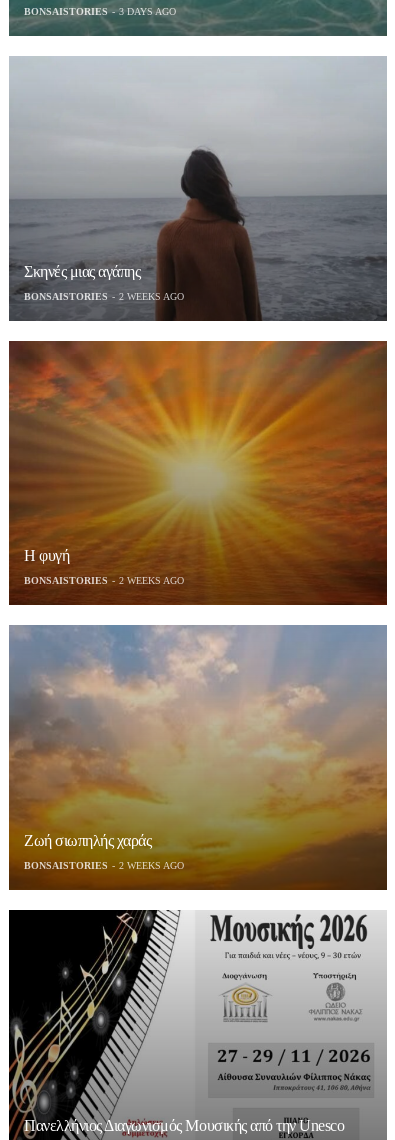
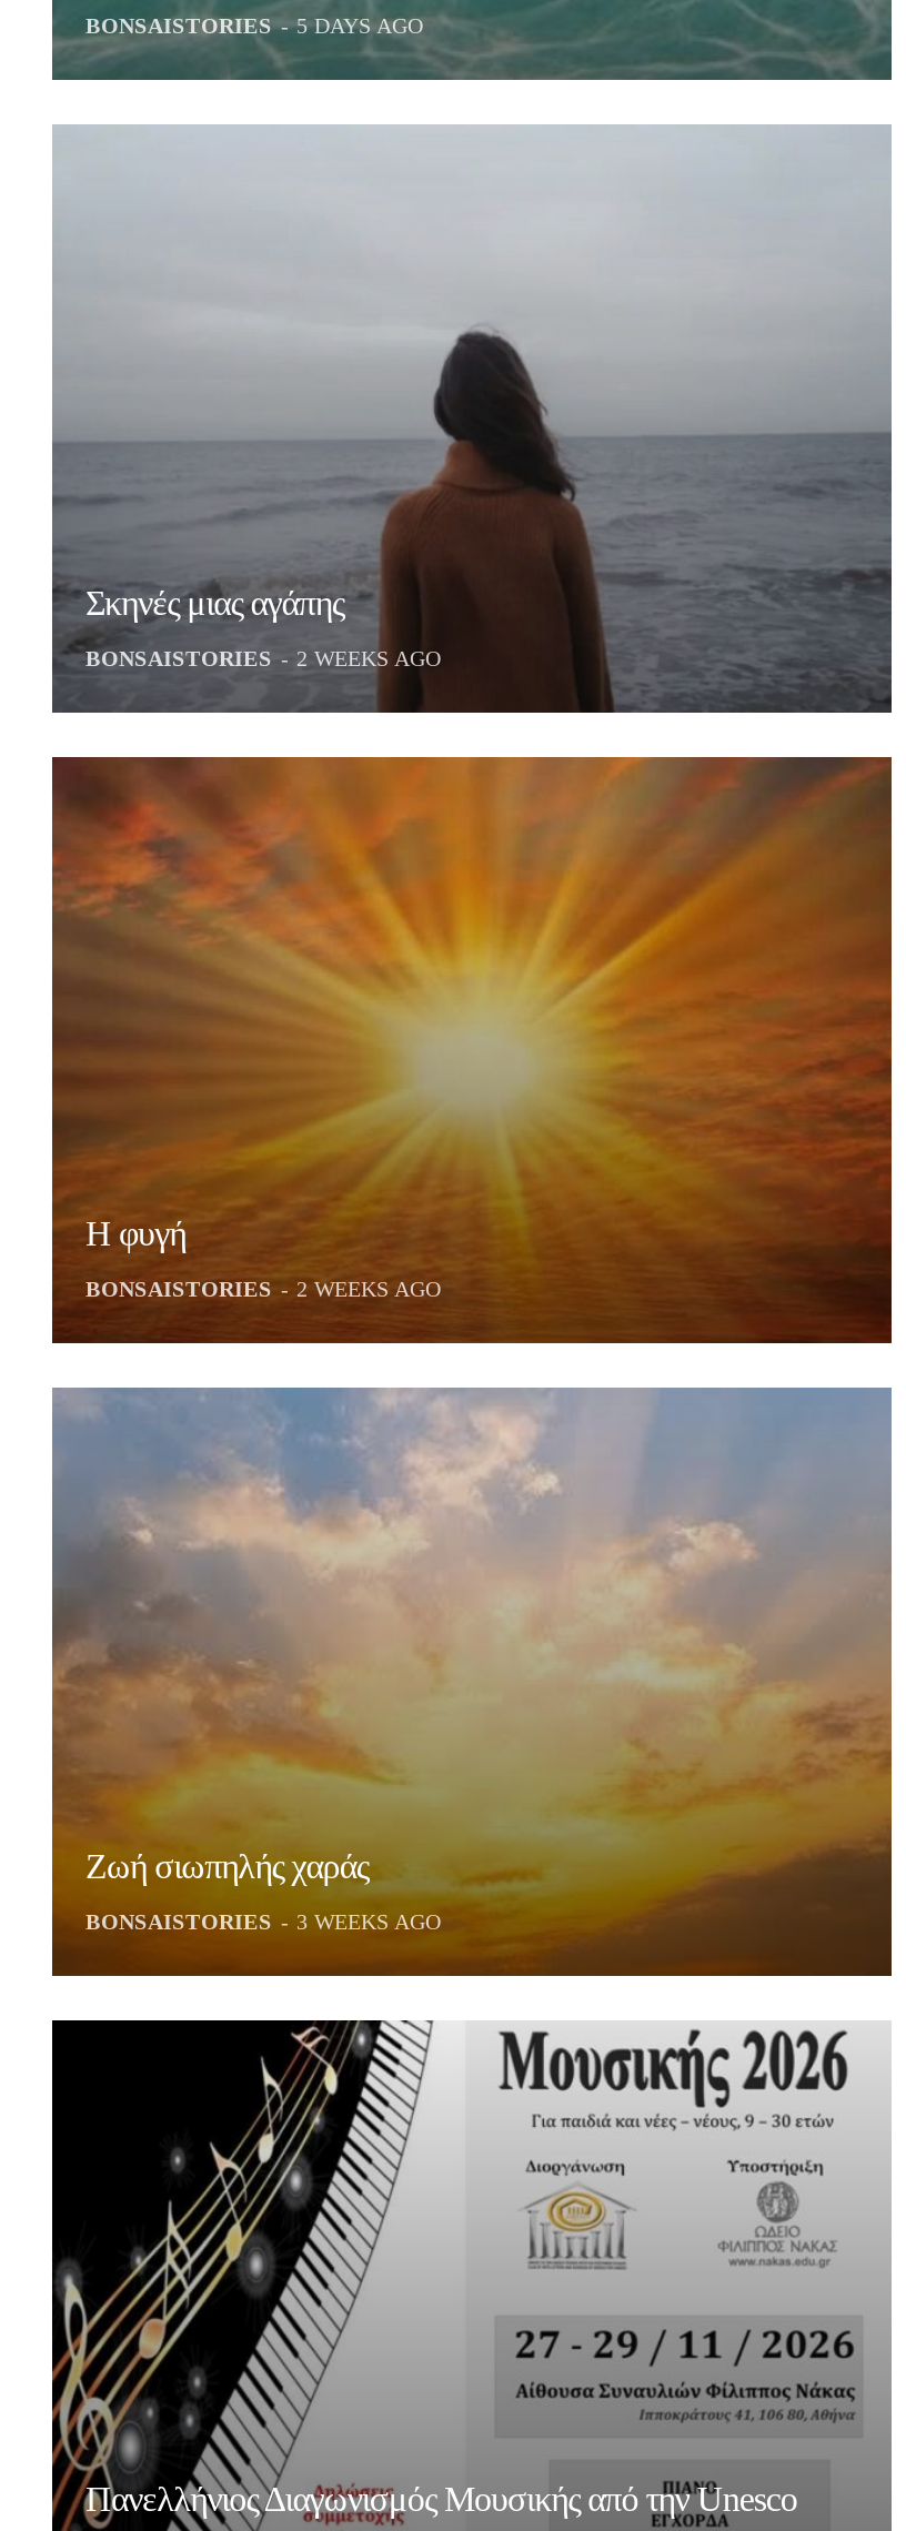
- BONSAISTORIES 3 DAYS AGO
+ BONSAISTORIES 5 DAYS AGO

- BONSAISTORIES 2 WEEKS AGO
+ BONSAISTORIES 3 WEEKS AGO
